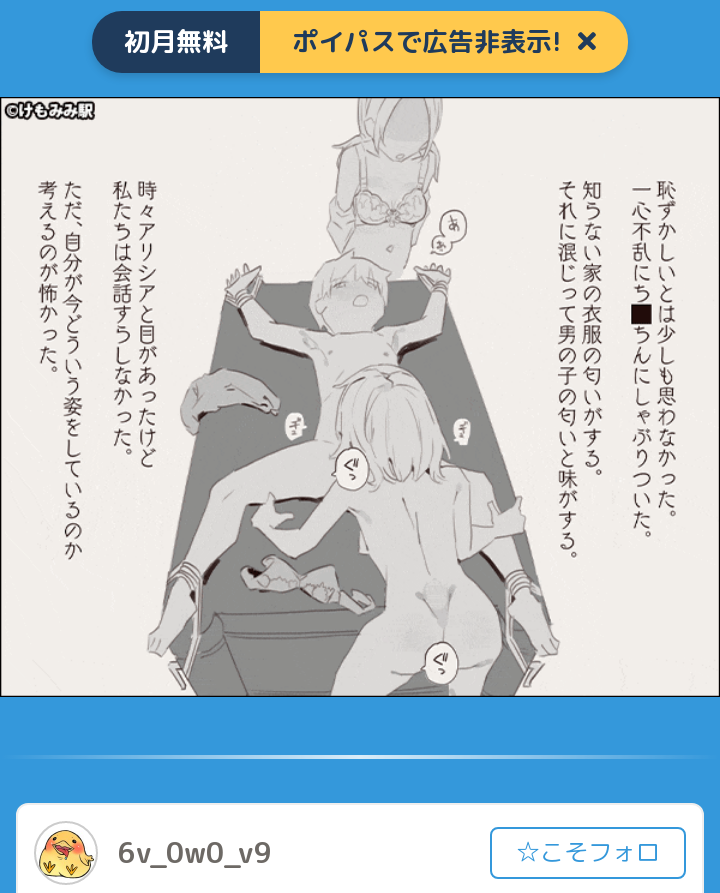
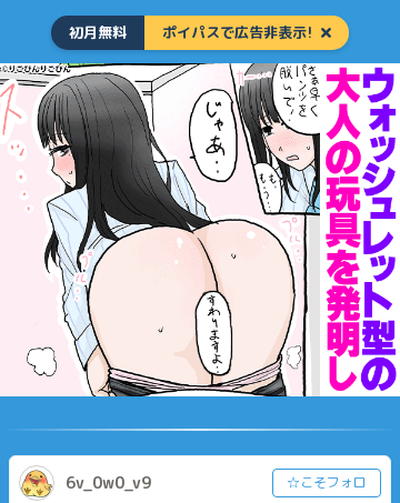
- [image]
+ [image]
